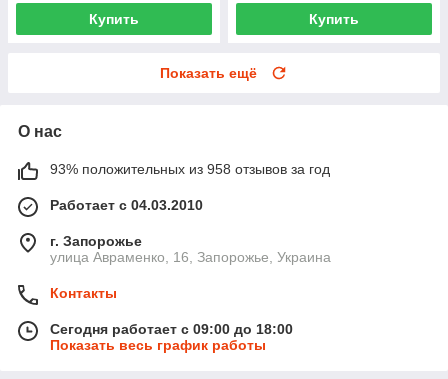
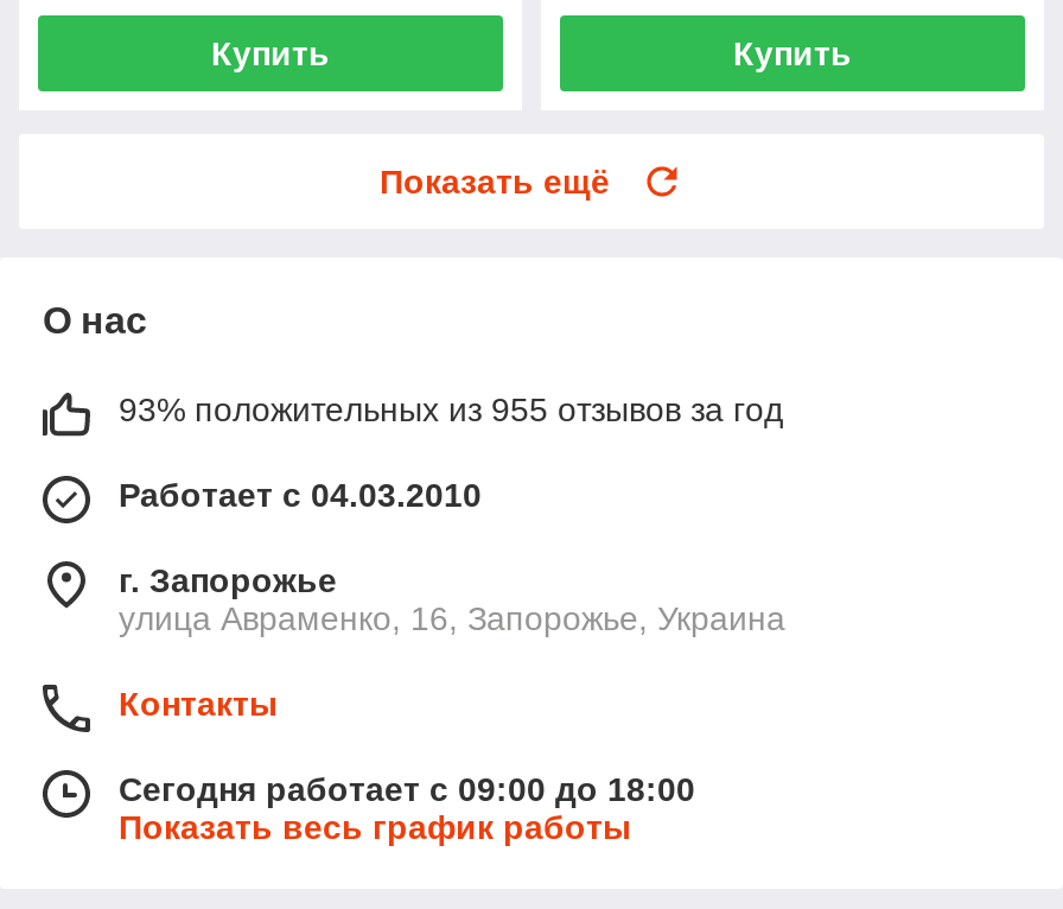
- 93% положительных из 958 отзывов за год
+ 93% положительных из 955 отзывов за год
